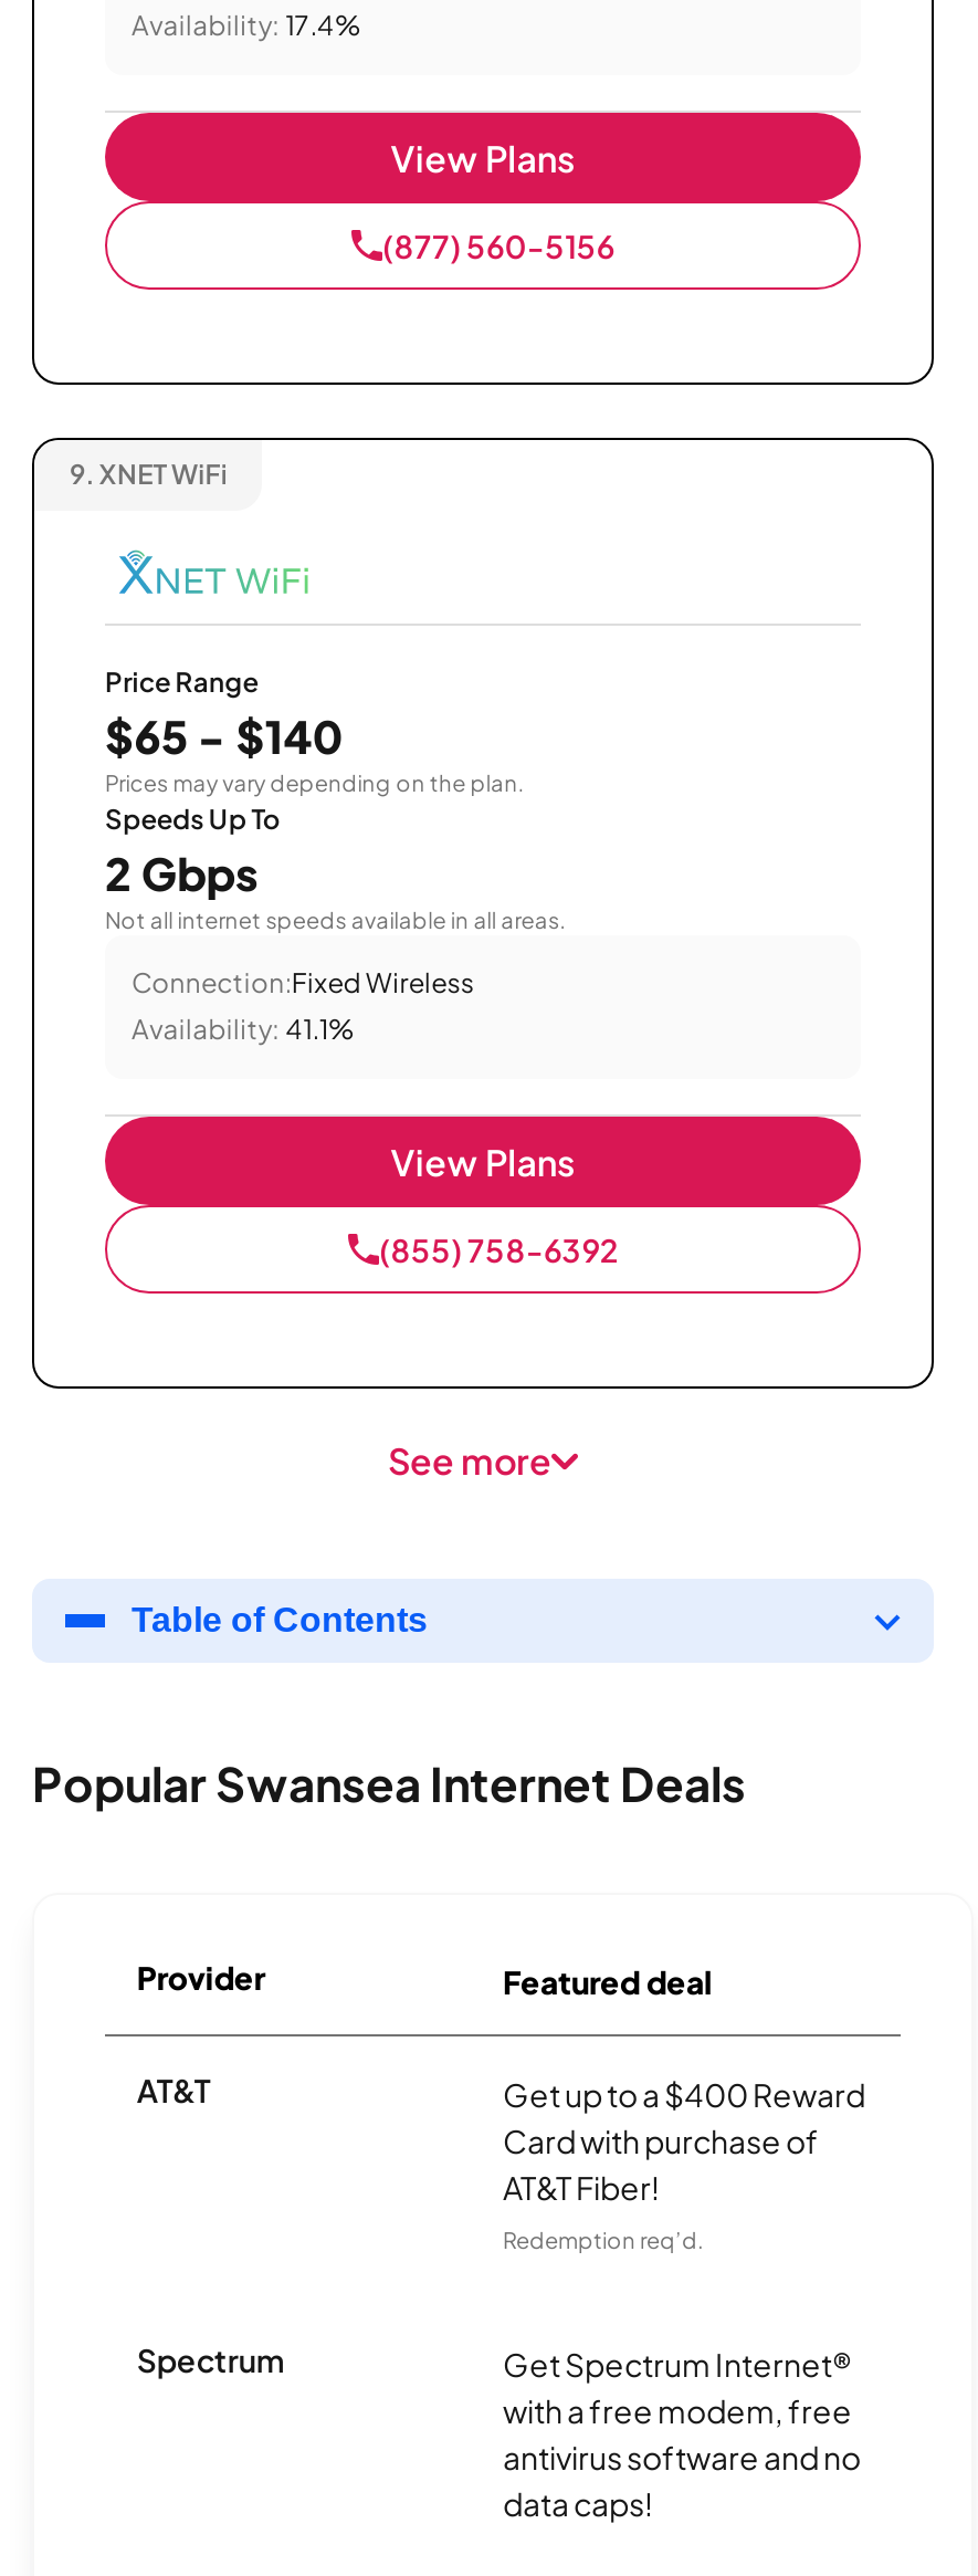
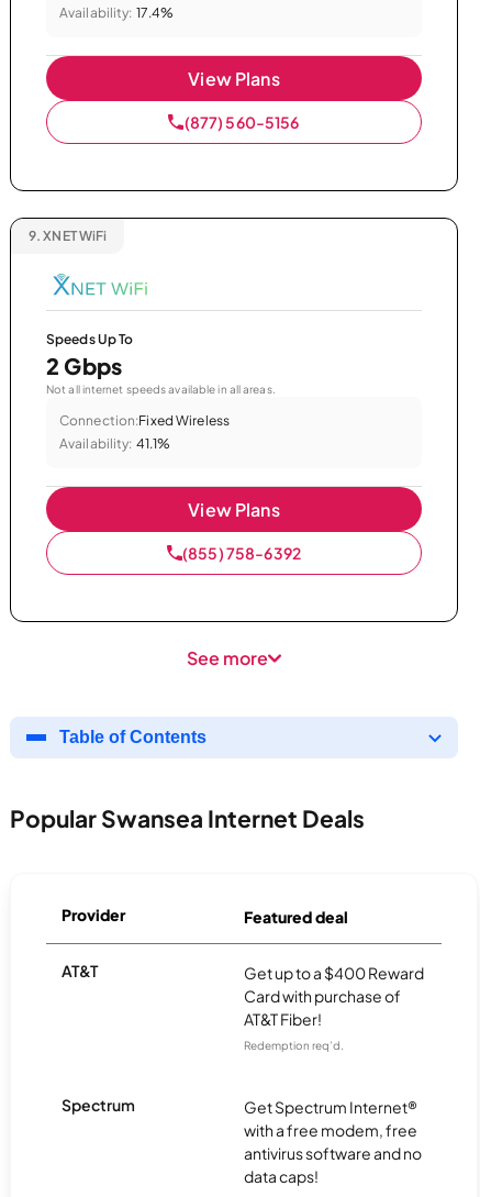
- Price Range
- $65 - $140
- Prices may vary depending on the plan.
